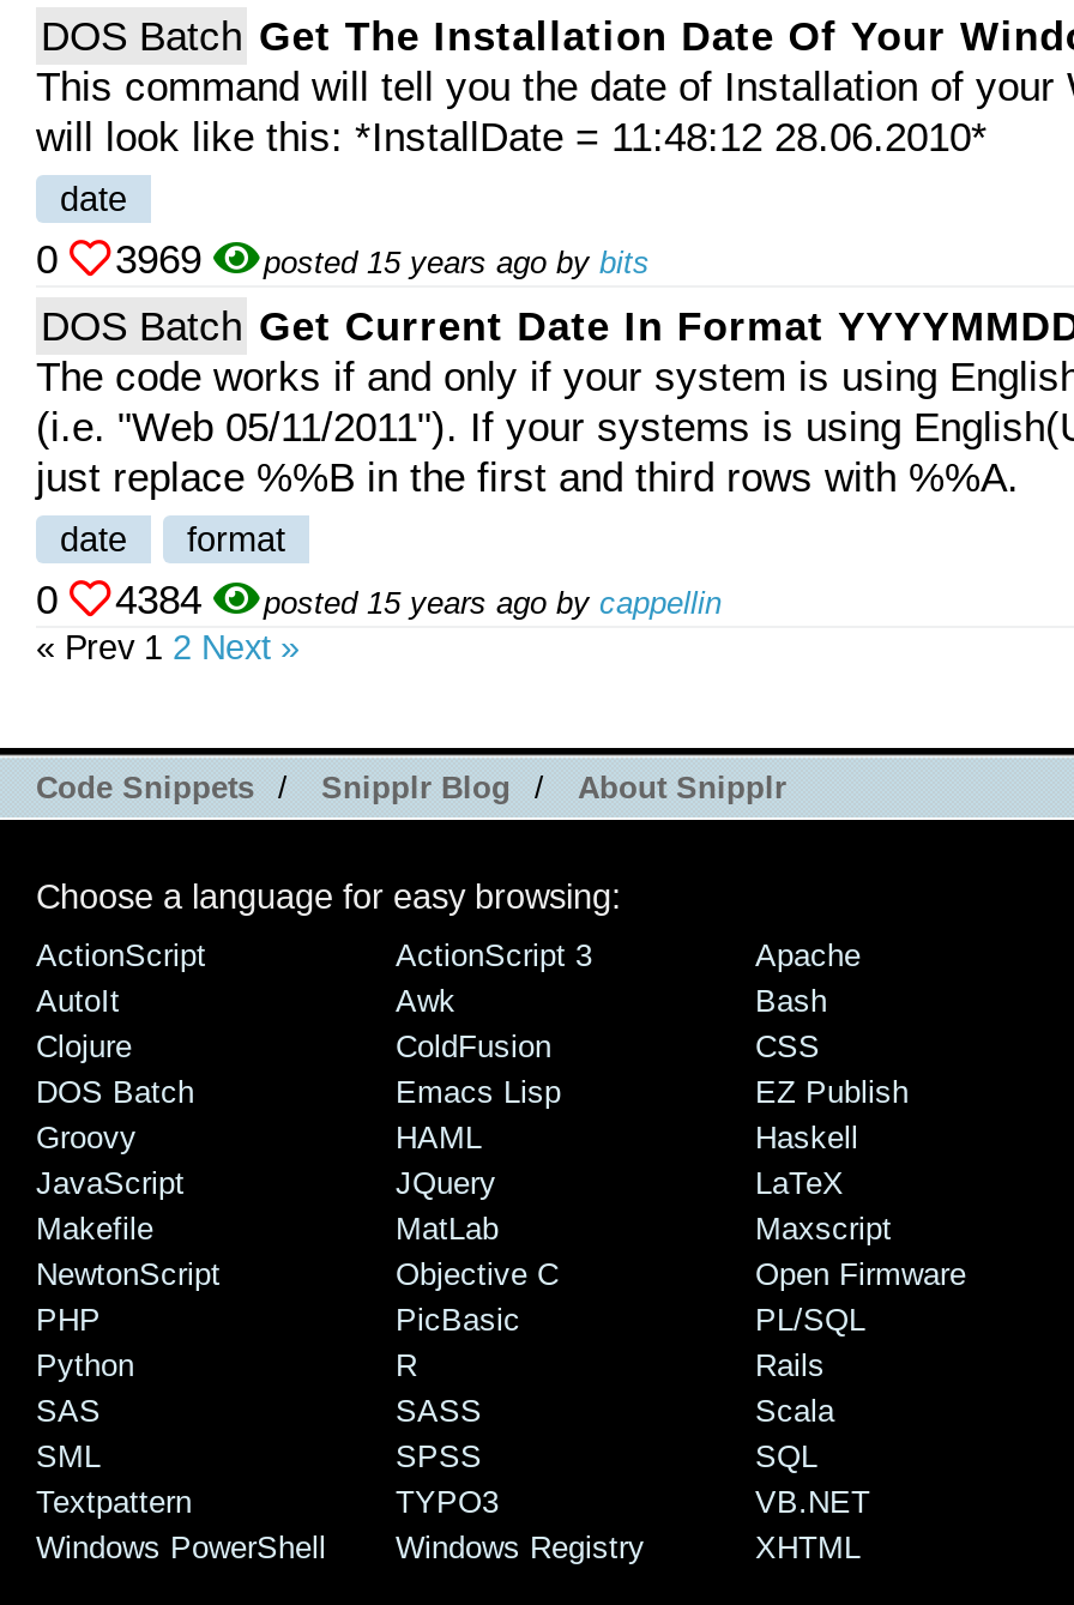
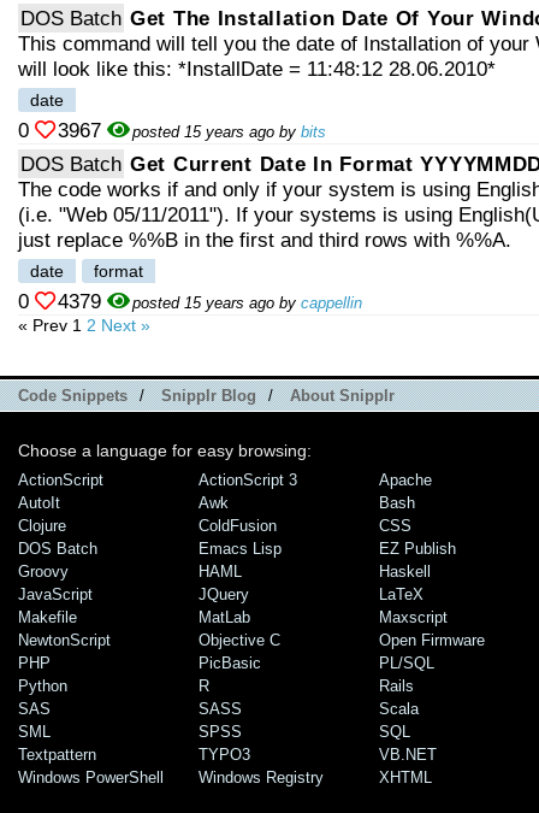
- 0 3969 posted 15 years ago by bits
+ 0 3967 posted 15 years ago by bits

- 0 4384 posted 15 years ago by cappellin
+ 0 4379 posted 15 years ago by cappellin
